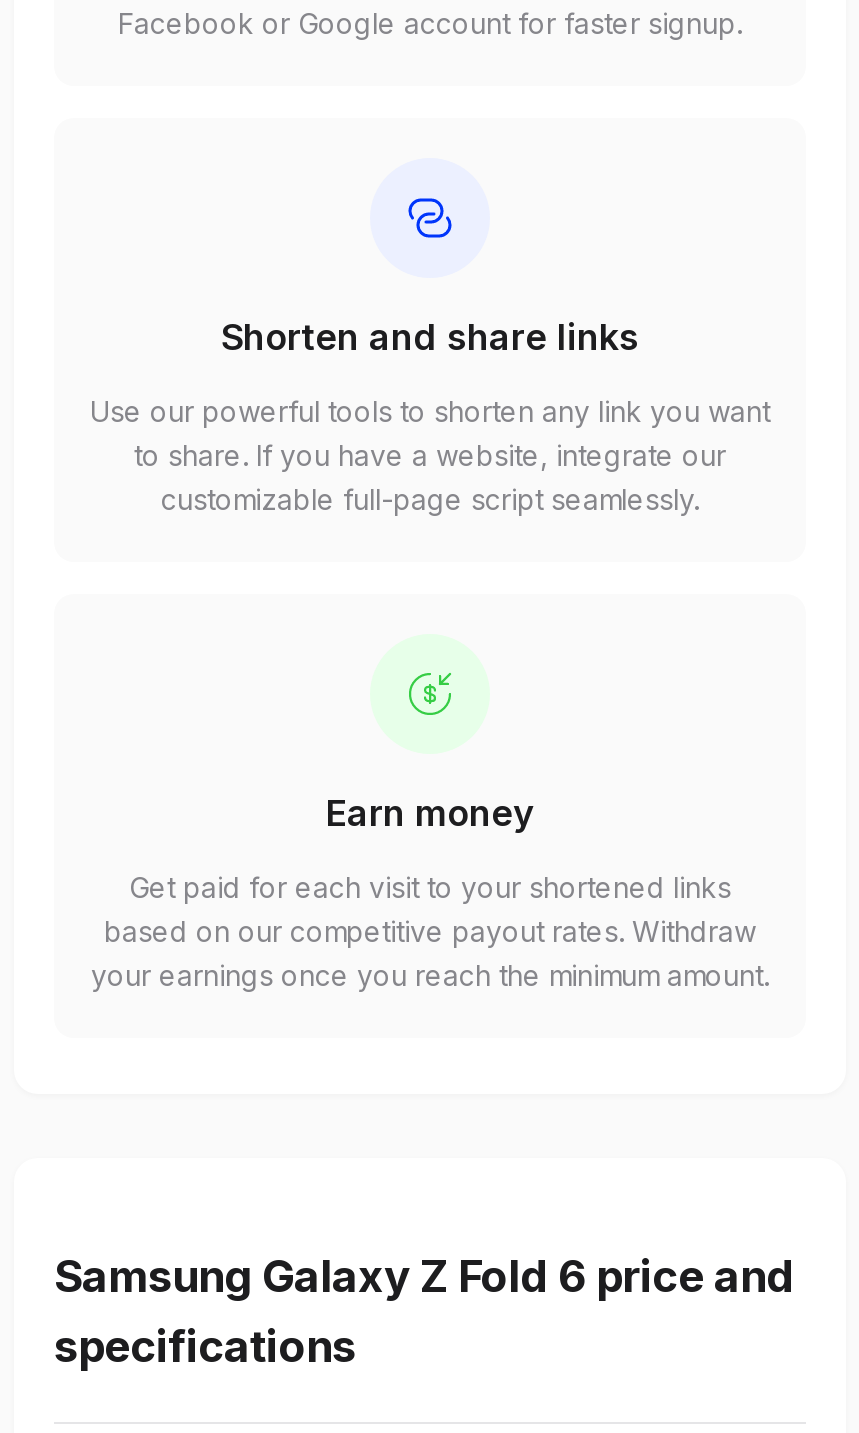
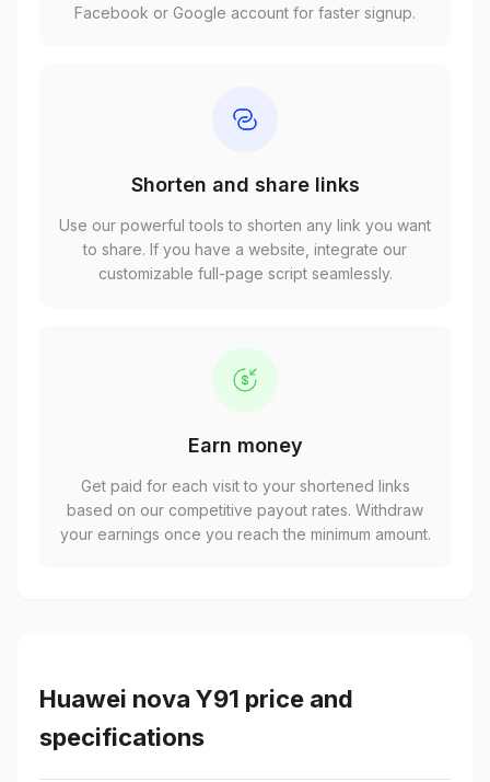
- Samsung Galaxy Z Fold 6 price and
+ Huawei nova Y91 price and
